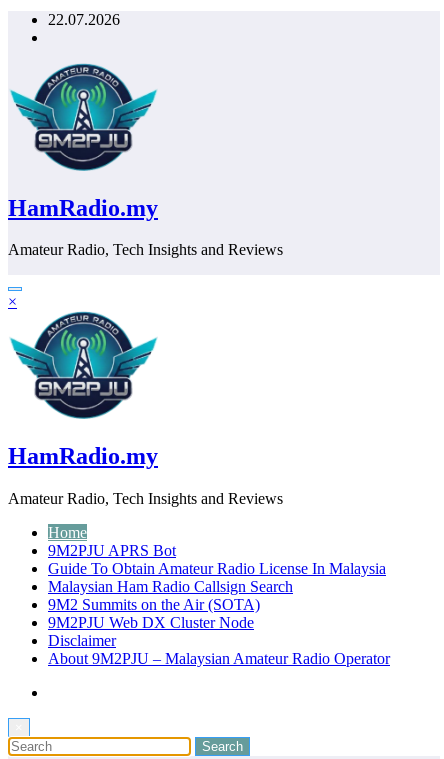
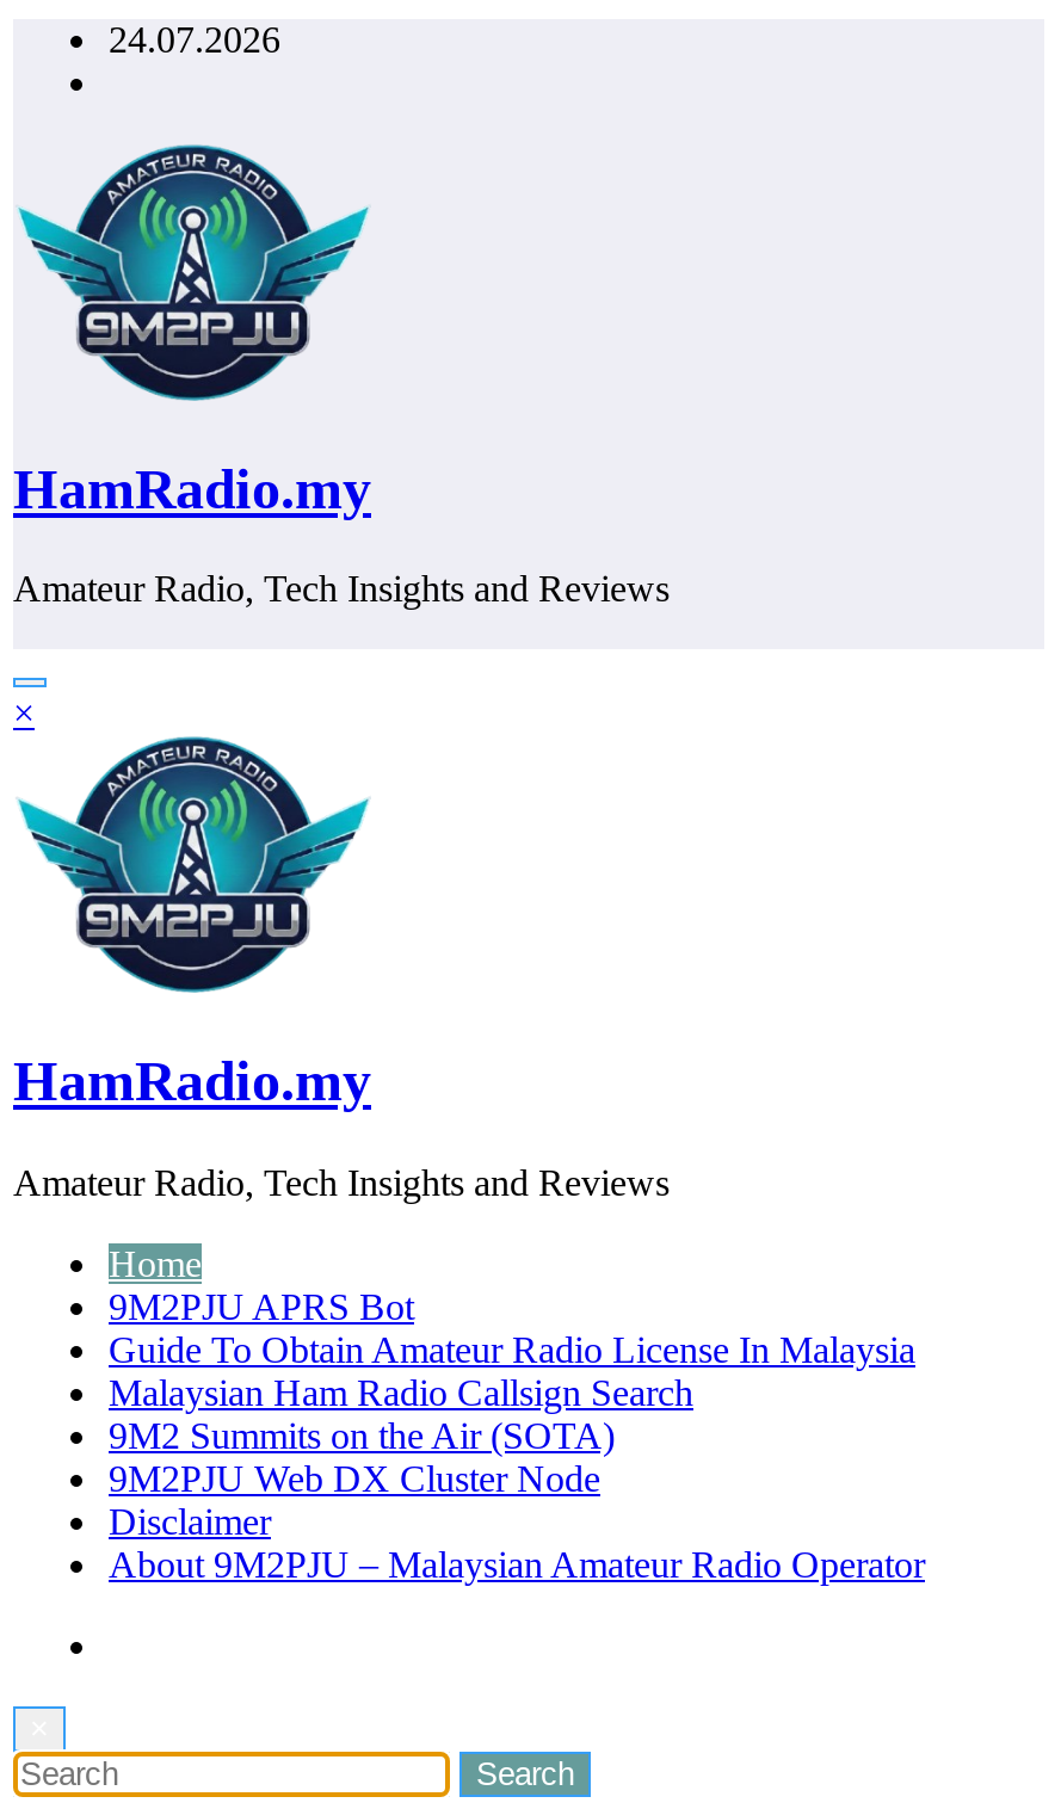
- 22.07.2026
+ 24.07.2026
